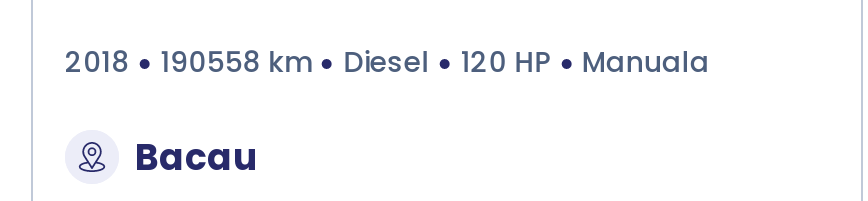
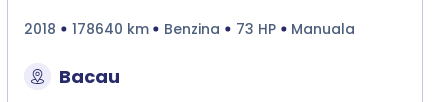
- 190558 km
- Diesel
- 120 HP
+ 178640 km
+ Benzina
+ 73 HP
